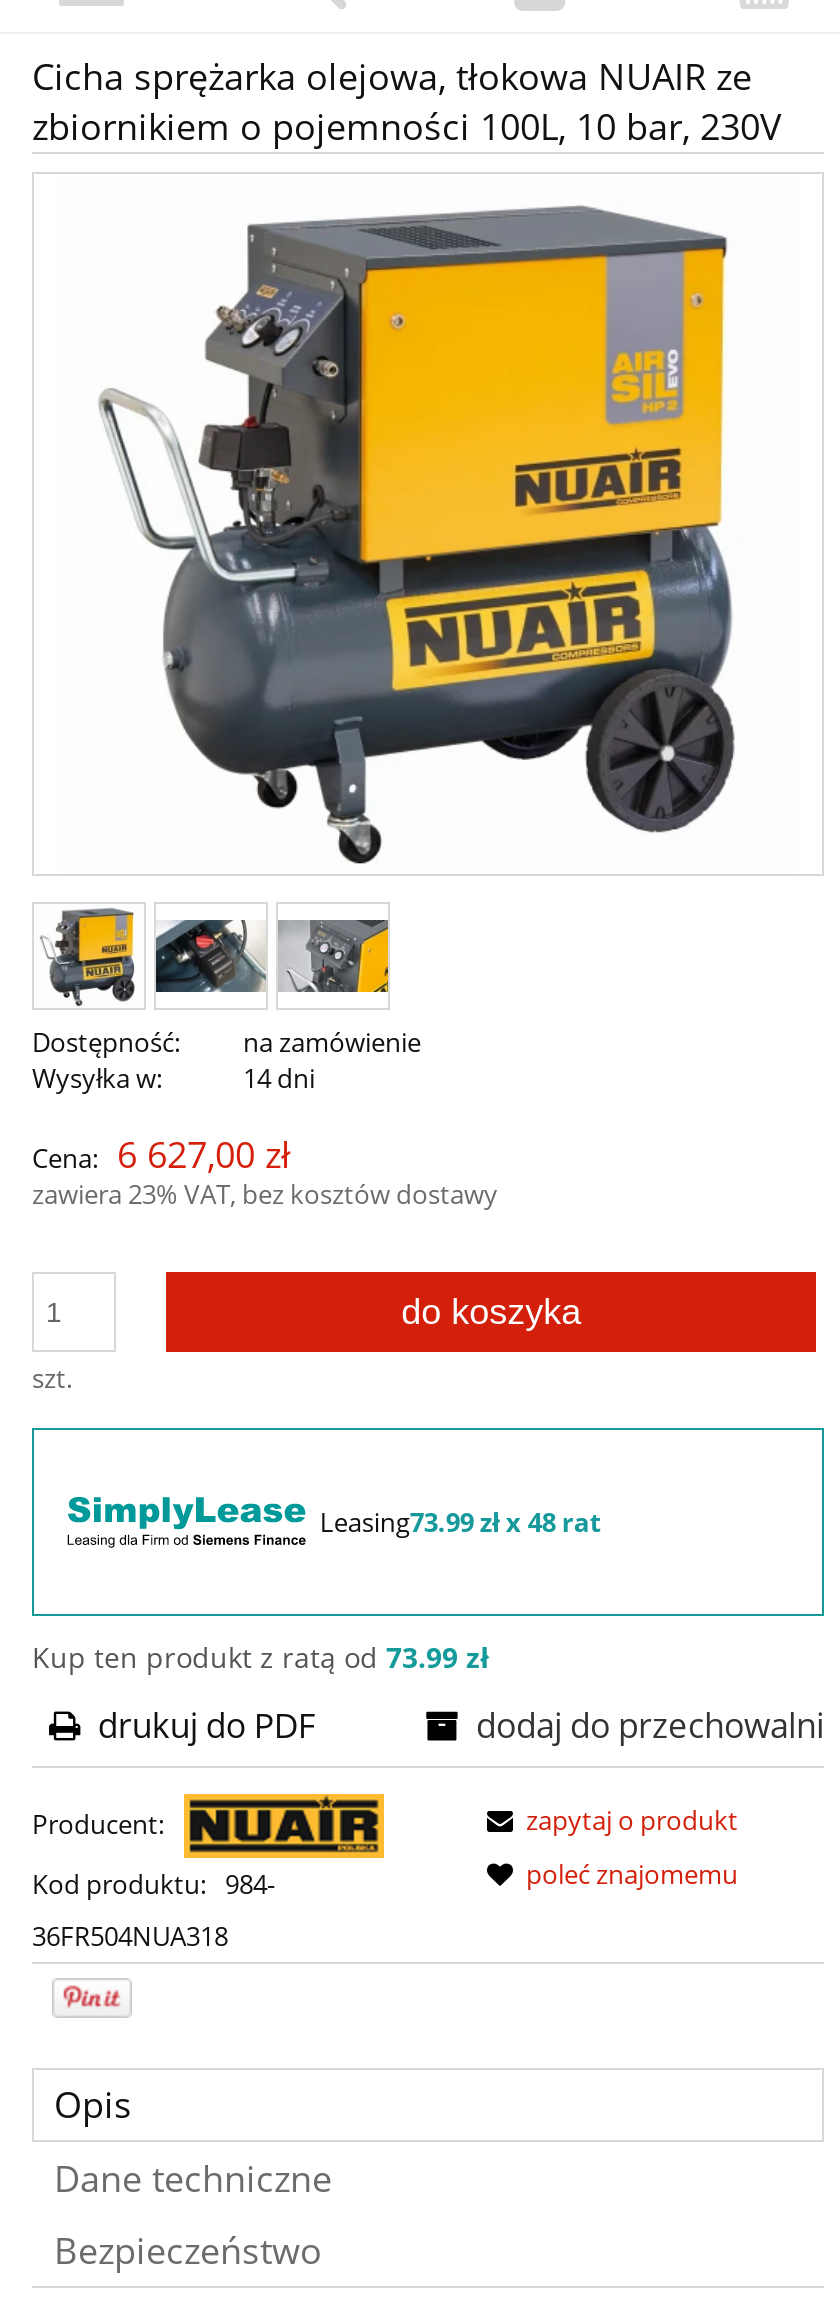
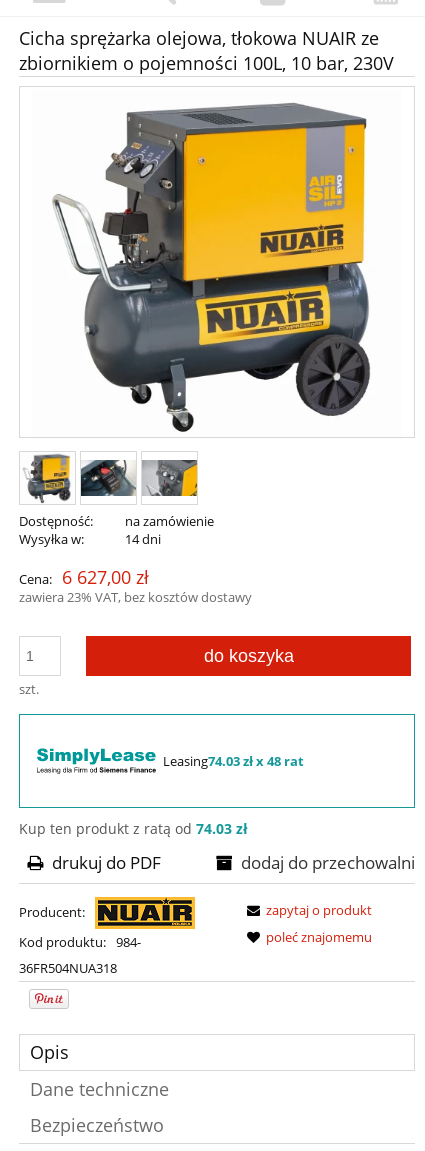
- Leasing73.99 zł x 48 rat
+ Leasing74.03 zł x 48 rat

- Kup ten produkt z ratą od 73.99 zł
+ Kup ten produkt z ratą od 74.03 zł
